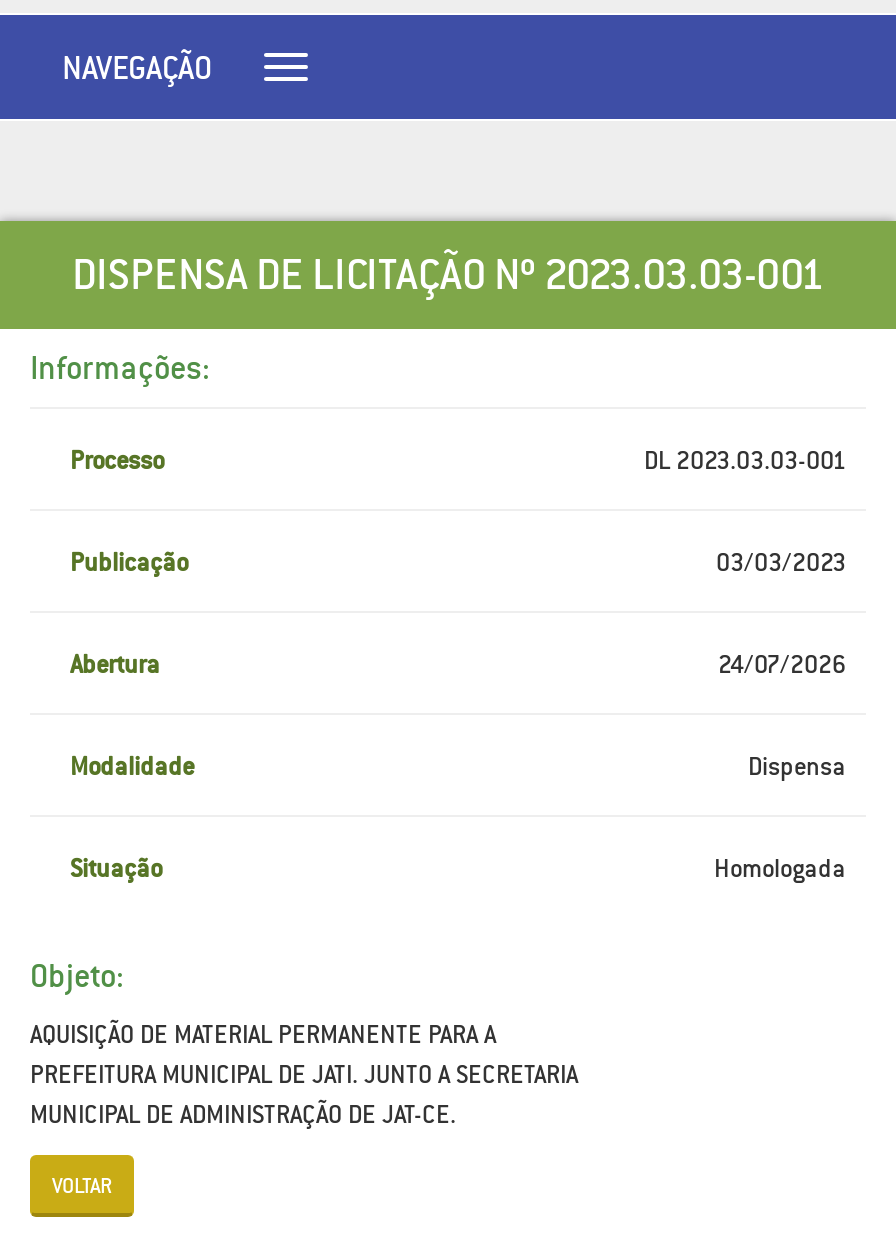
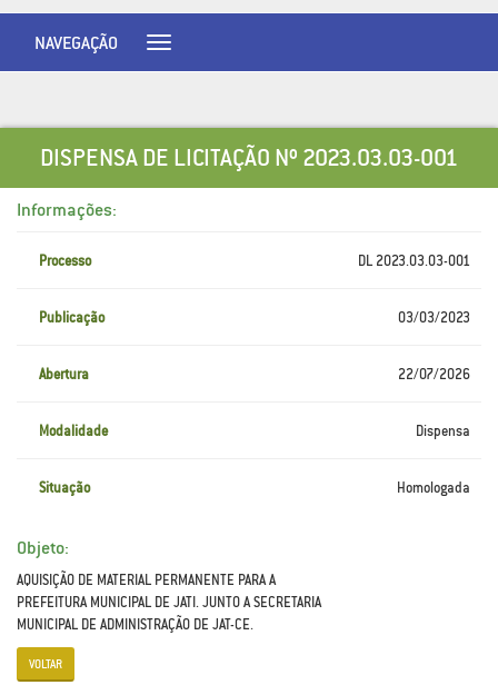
- 24/07/2026
+ 22/07/2026
